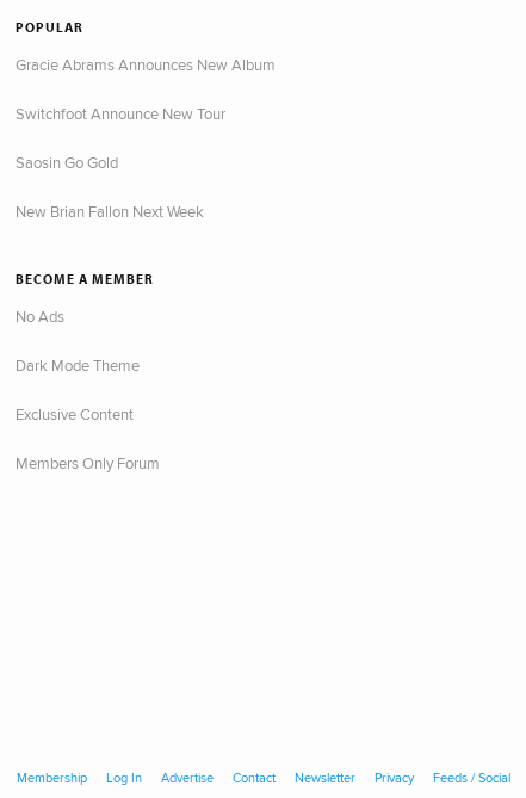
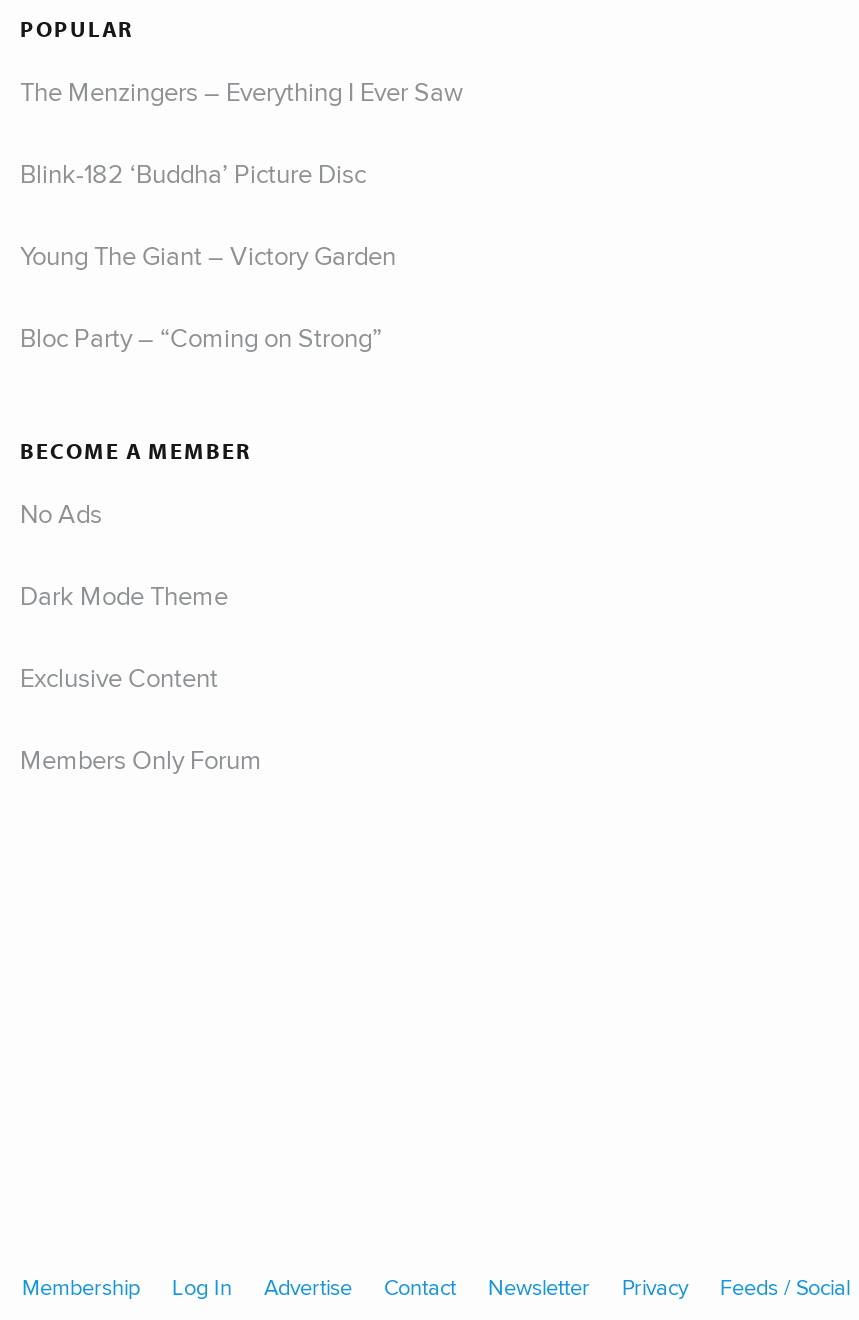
- Gracie Abrams Announces New Album
+ The Menzingers – Everything I Ever Saw

- Switchfoot Announce New Tour
+ Blink-182 ‘Buddha’ Picture Disc

- Saosin Go Gold
+ Young The Giant – Victory Garden

- New Brian Fallon Next Week
+ Bloc Party – “Coming on Strong”
